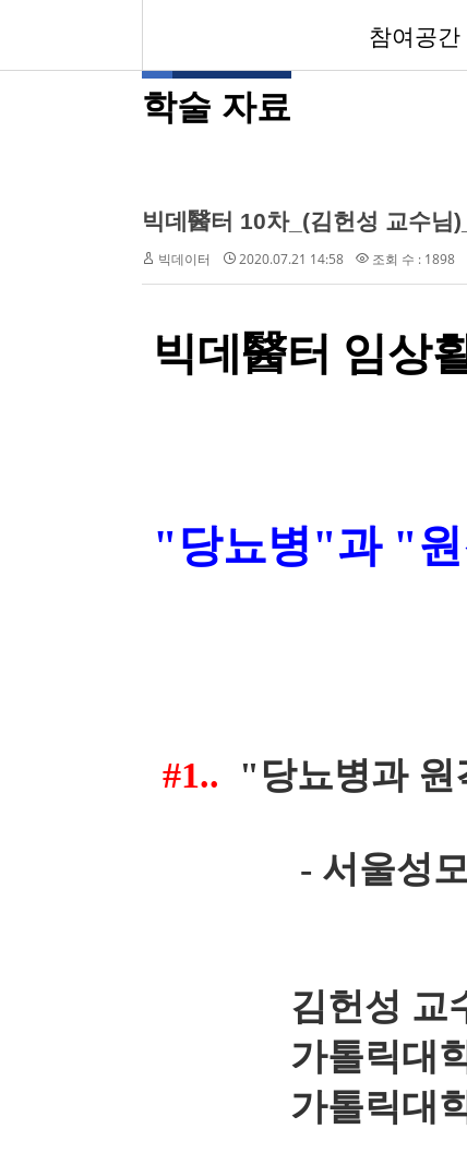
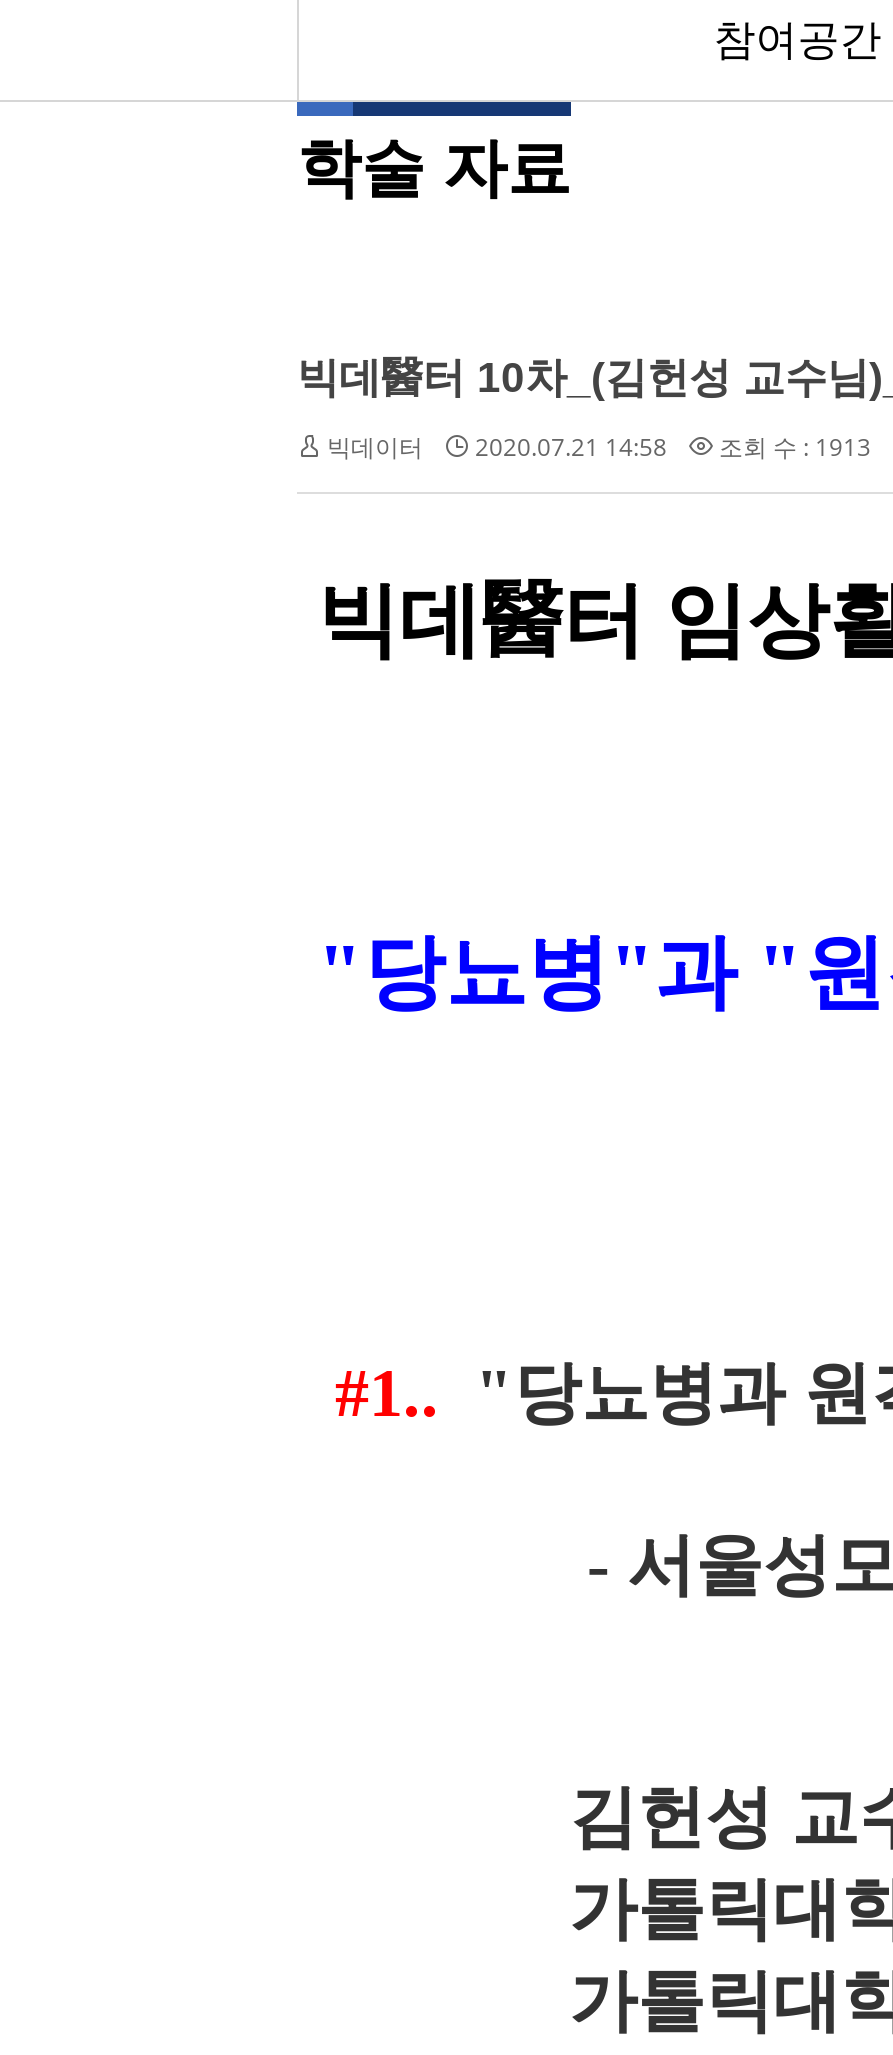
- 빅데이터 2020.07.21 14:58 조회 수 : 1898
+ 빅데이터 2020.07.21 14:58 조회 수 : 1913
